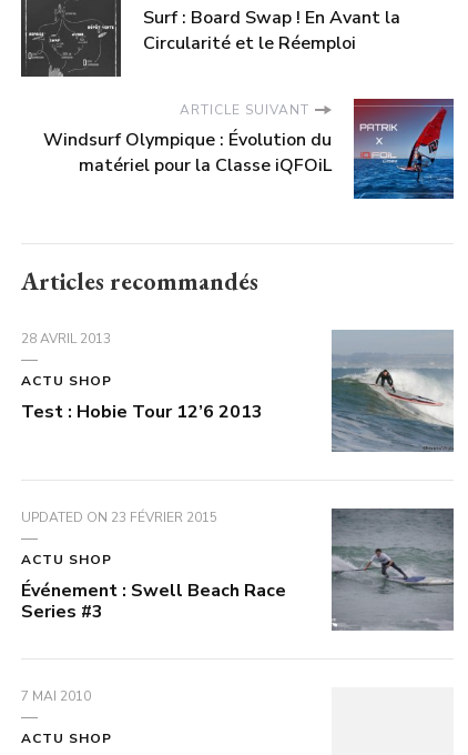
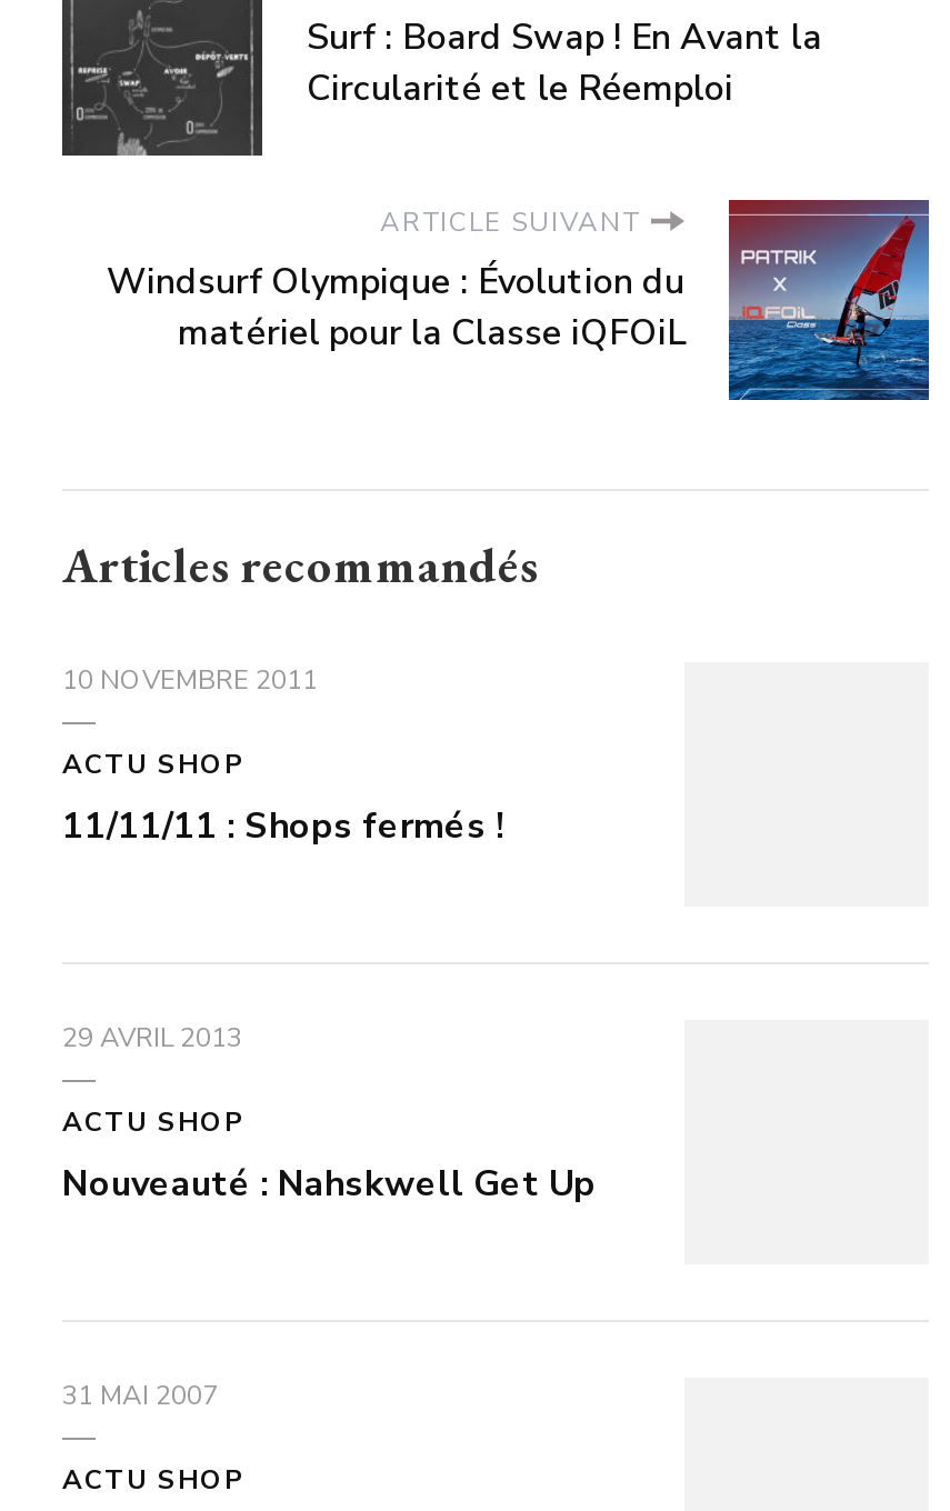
- 28 AVRIL 2013
+ 10 NOVEMBRE 2011

- [image]

- Test : Hobie Tour 12’6 2013
+ 11/11/11 : Shops fermés !

- UPDATED ON 23 FÉVRIER 2015
+ 29 AVRIL 2013

- [image]

- Événement : Swell Beach Race
- Series #3
+ Nouveauté : Nahskwell Get Up

- 7 MAI 2010
+ 31 MAI 2007
